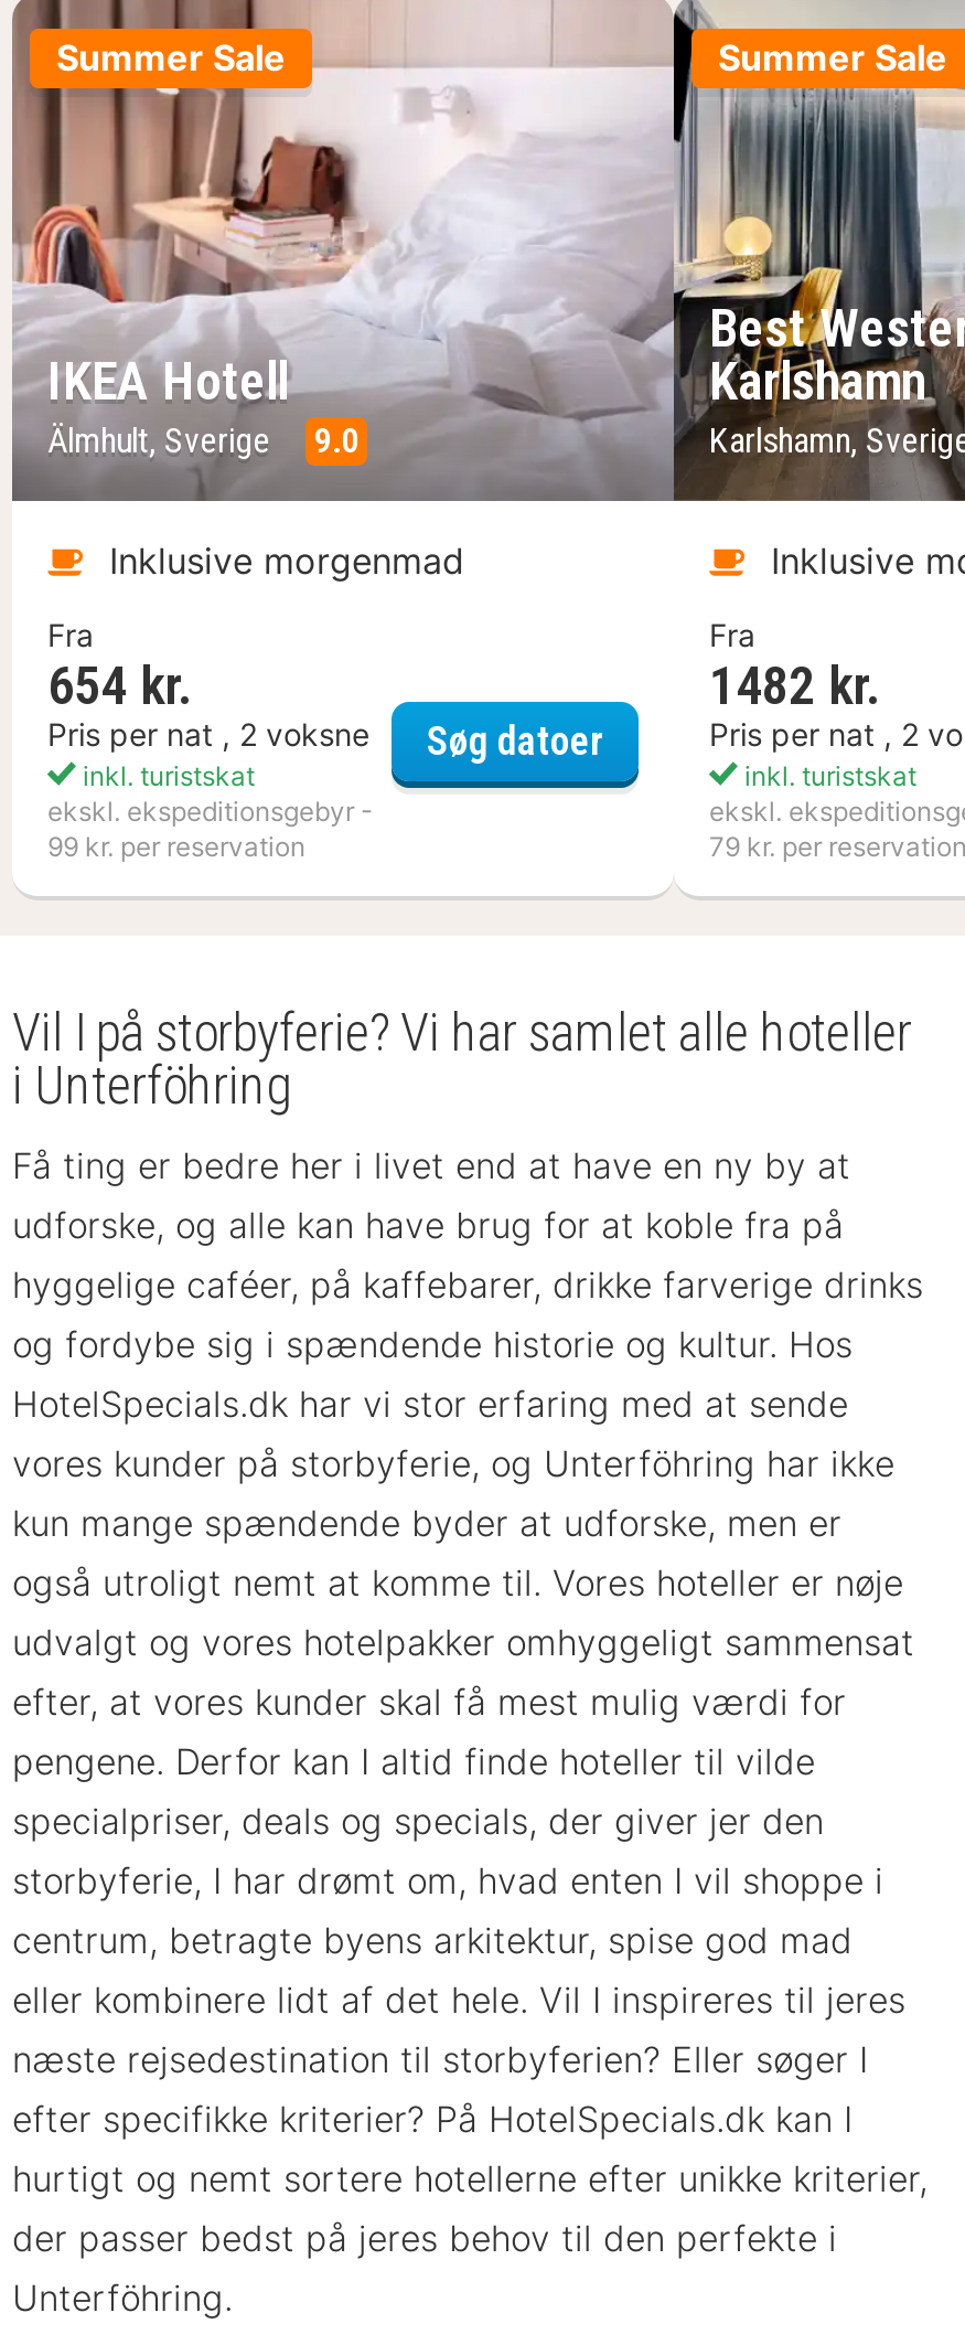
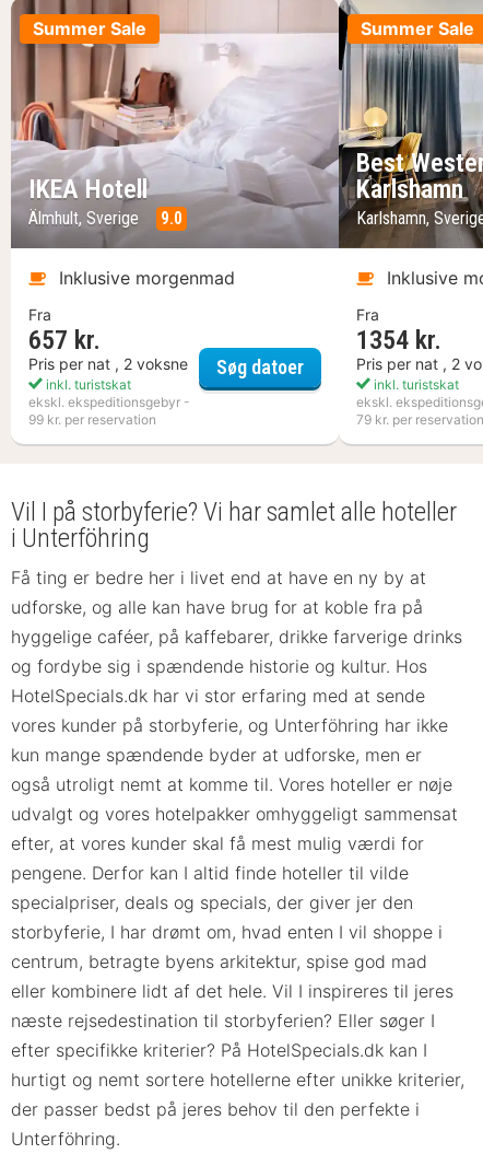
- 654 kr.
+ 657 kr.

- 1482 kr.
+ 1354 kr.
